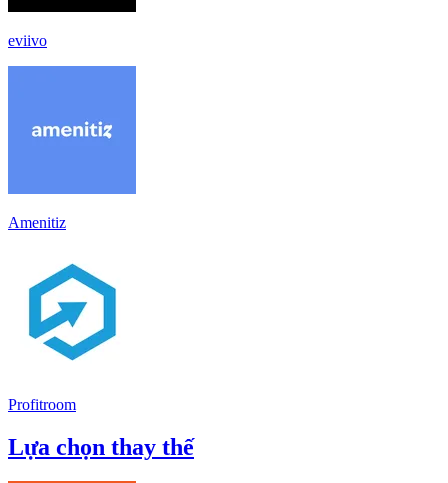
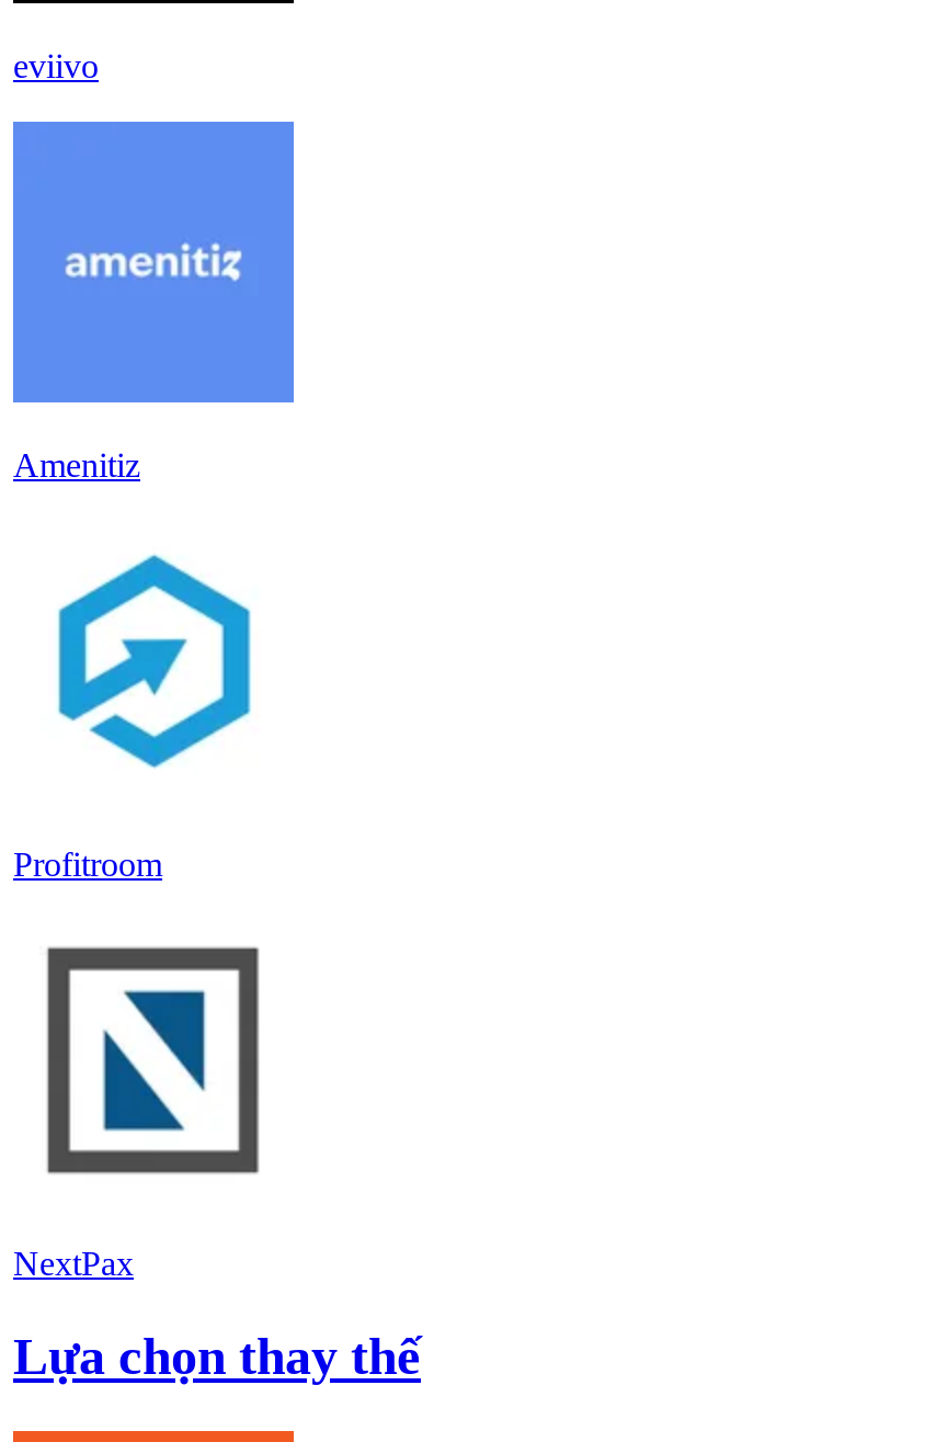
+ [image]
+ NextPax
